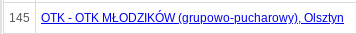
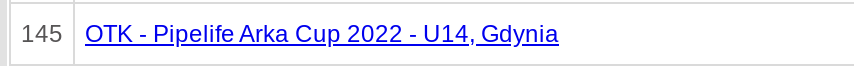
- OTK - OTK MŁODZIKÓW (grupowo-pucharowy), Olsztyn
+ OTK - Pipelife Arka Cup 2022 - U14, Gdynia
